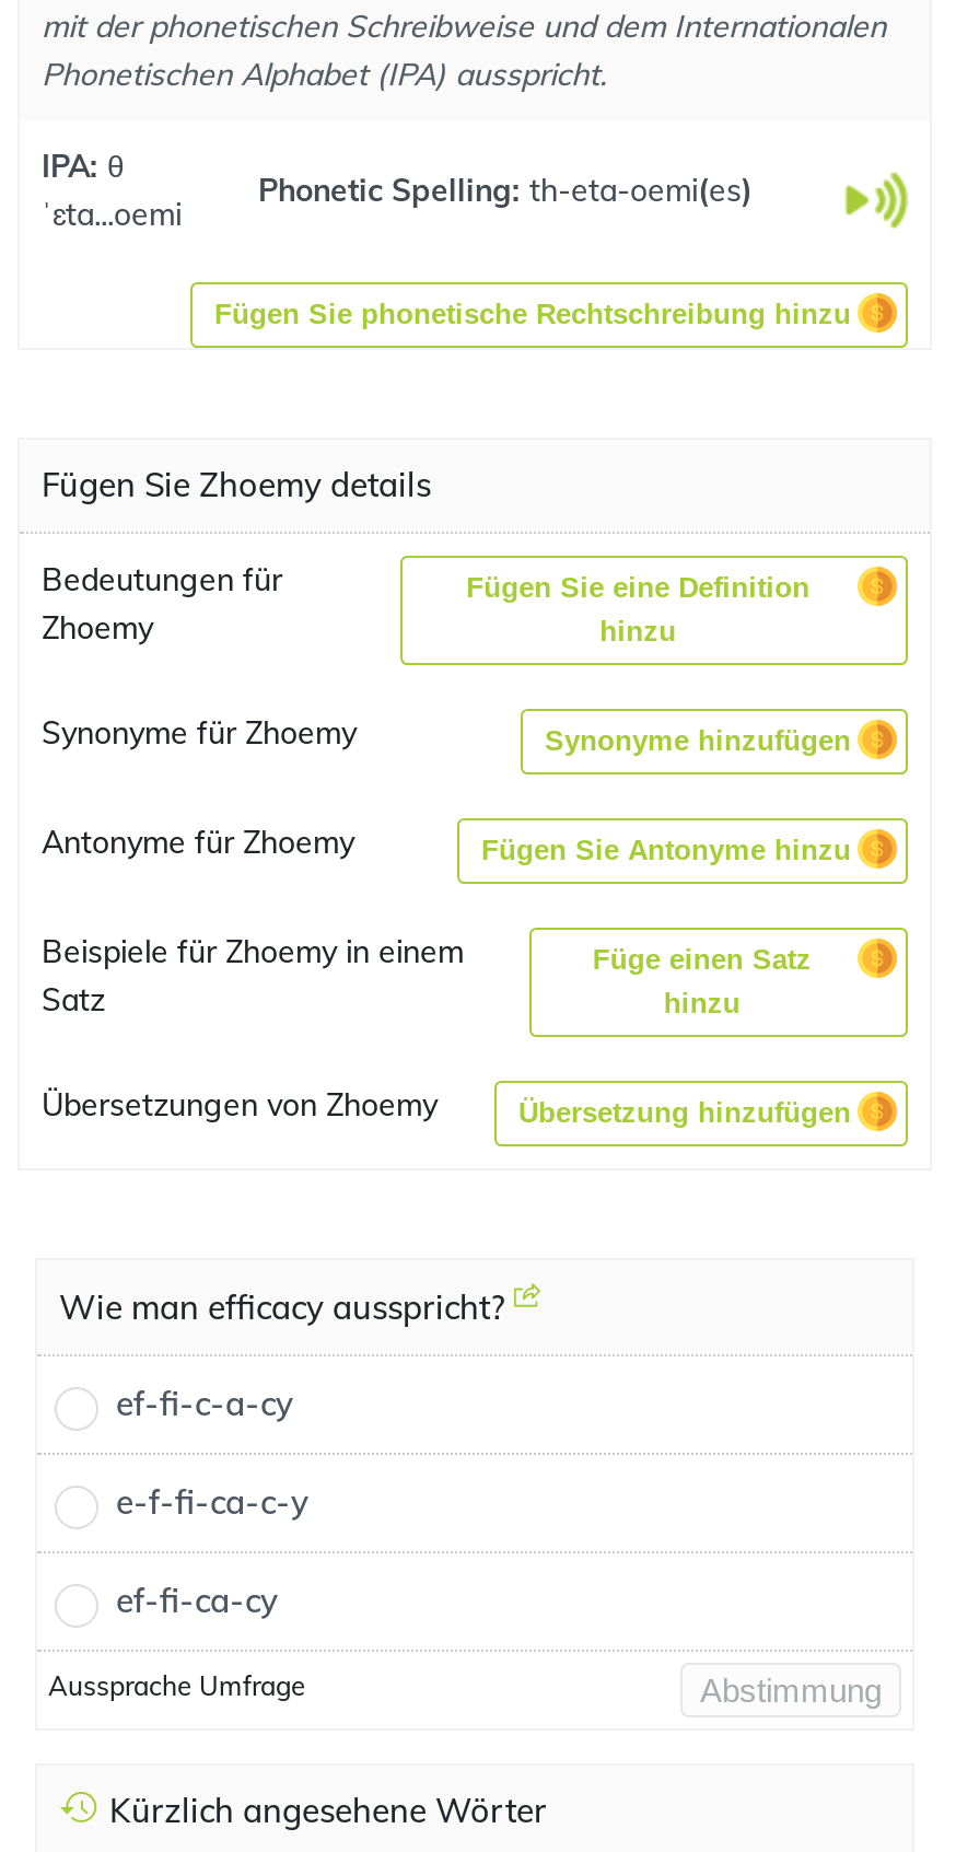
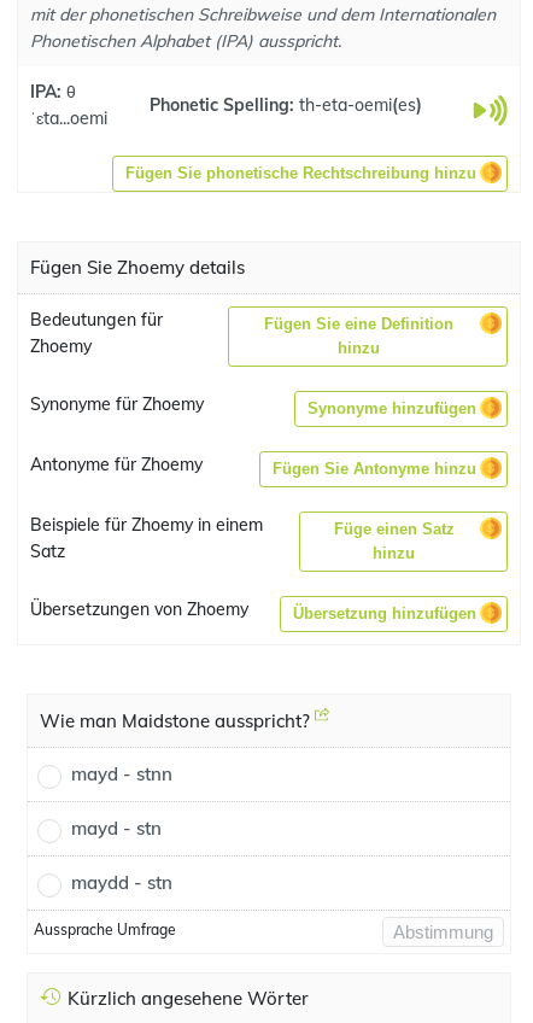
- Wie man efficacy ausspricht?
+ Wie man Maidstone ausspricht?

- ef-fi-c-a-cy
+ mayd - stnn

- e-f-fi-ca-c-y
+ mayd - stn

- ef-fi-ca-cy
+ maydd - stn
